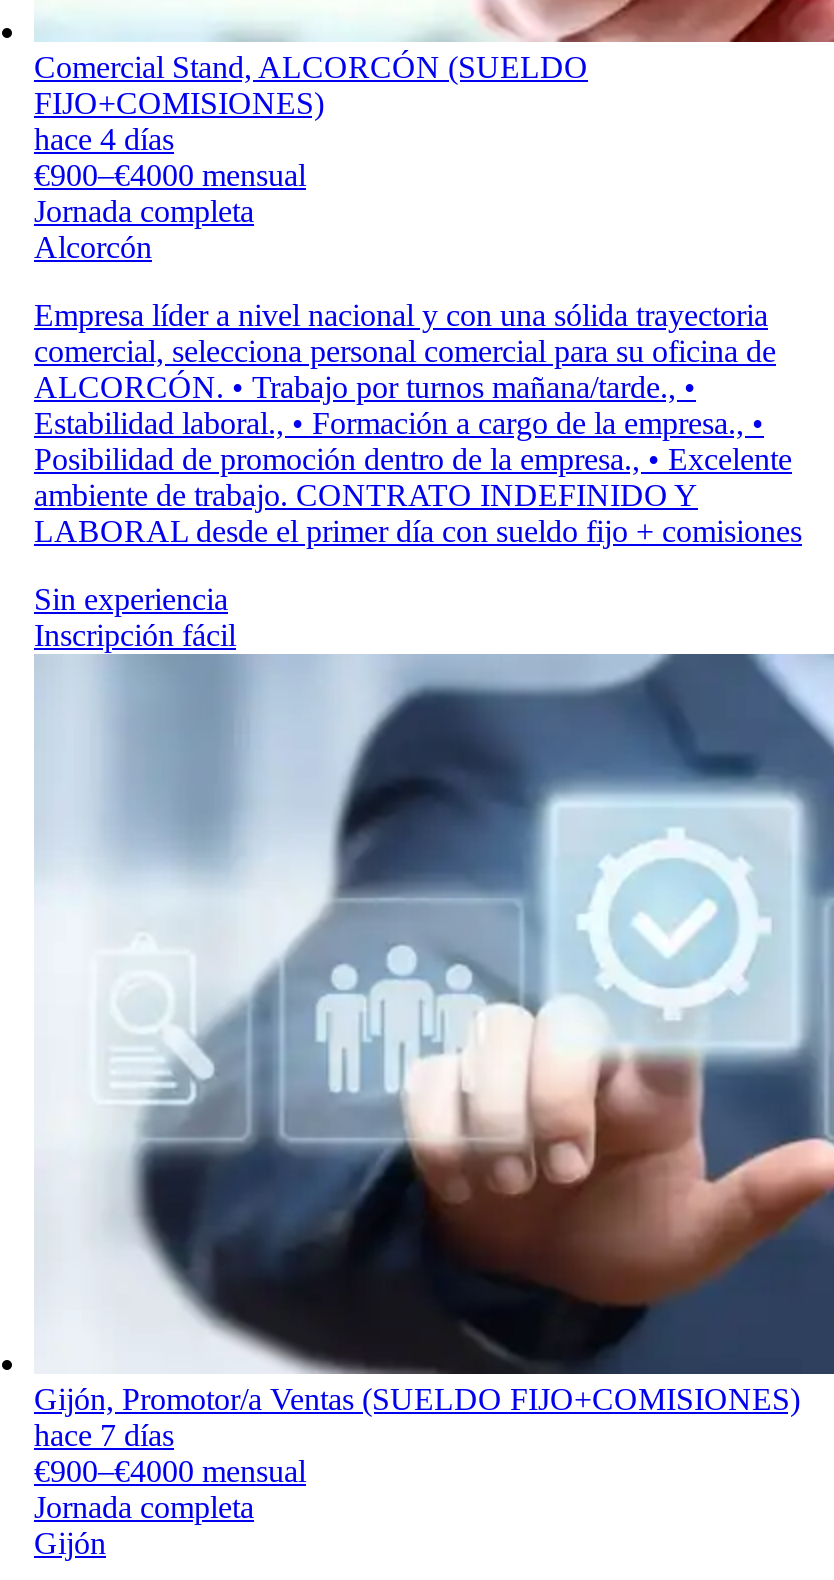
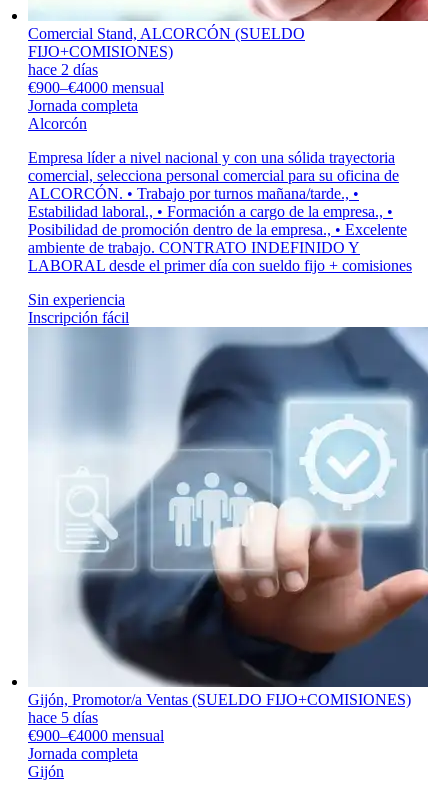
- hace 4 días
+ hace 2 días

- hace 7 días
+ hace 5 días
